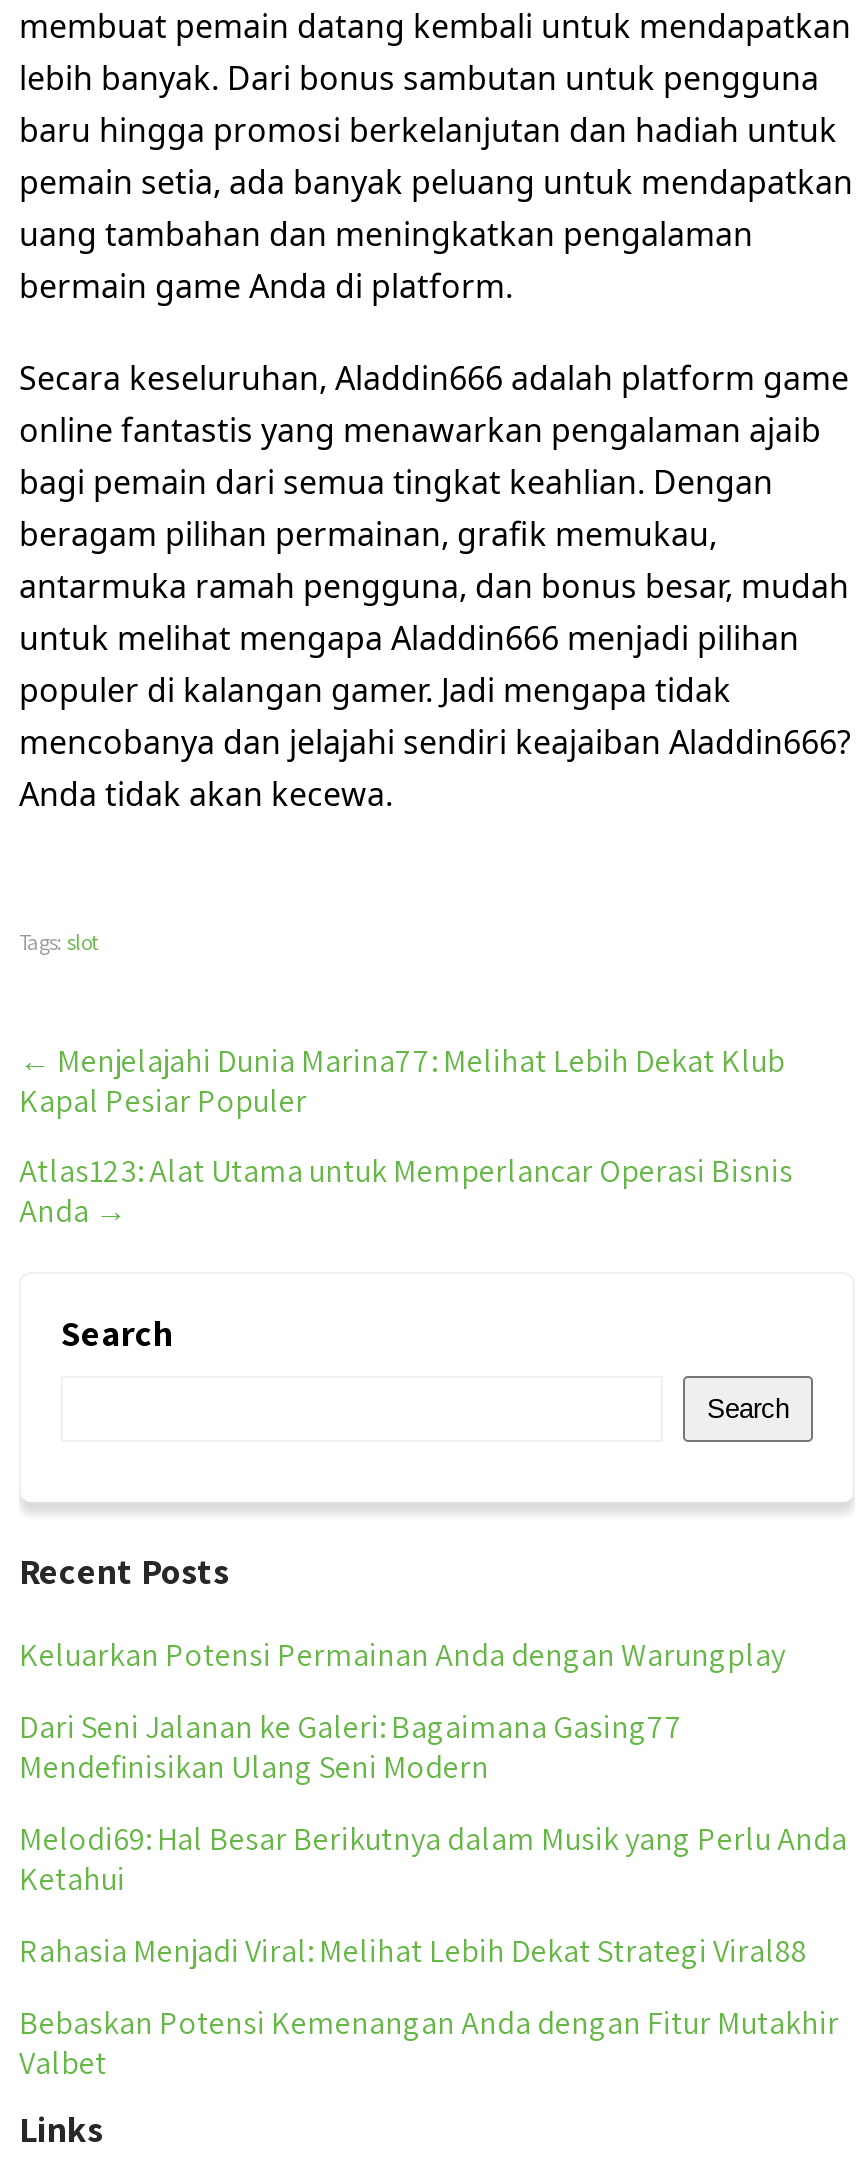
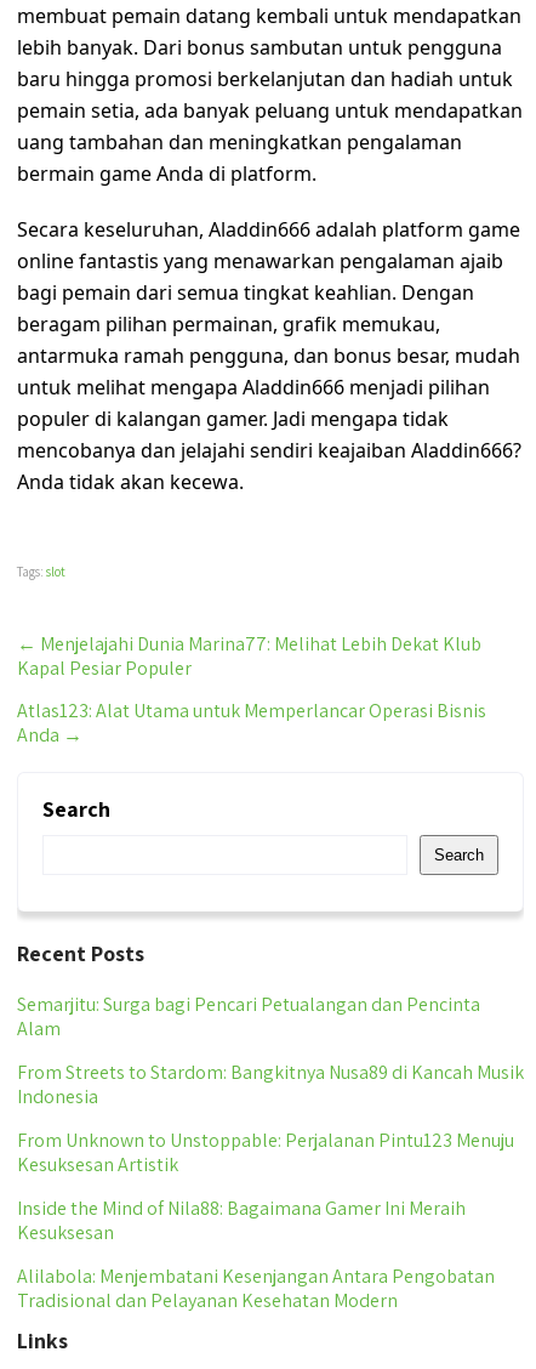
- Keluarkan Potensi Permainan Anda dengan Warungplay
+ Semarjitu: Surga bagi Pencari Petualangan dan Pencinta
+ Alam

- Dari Seni Jalanan ke Galeri: Bagaimana Gasing77
- Mendefinisikan Ulang Seni Modern
+ From Streets to Stardom: Bangkitnya Nusa89 di Kancah Musik
+ Indonesia

- Melodi69: Hal Besar Berikutnya dalam Musik yang Perlu Anda
- Ketahui
+ From Unknown to Unstoppable: Perjalanan Pintu123 Menuju
+ Kesuksesan Artistik

- Rahasia Menjadi Viral: Melihat Lebih Dekat Strategi Viral88
+ Inside the Mind of Nila88: Bagaimana Gamer Ini Meraih
+ Kesuksesan

- Bebaskan Potensi Kemenangan Anda dengan Fitur Mutakhir
- Valbet
+ Alilabola: Menjembatani Kesenjangan Antara Pengobatan
+ Tradisional dan Pelayanan Kesehatan Modern
